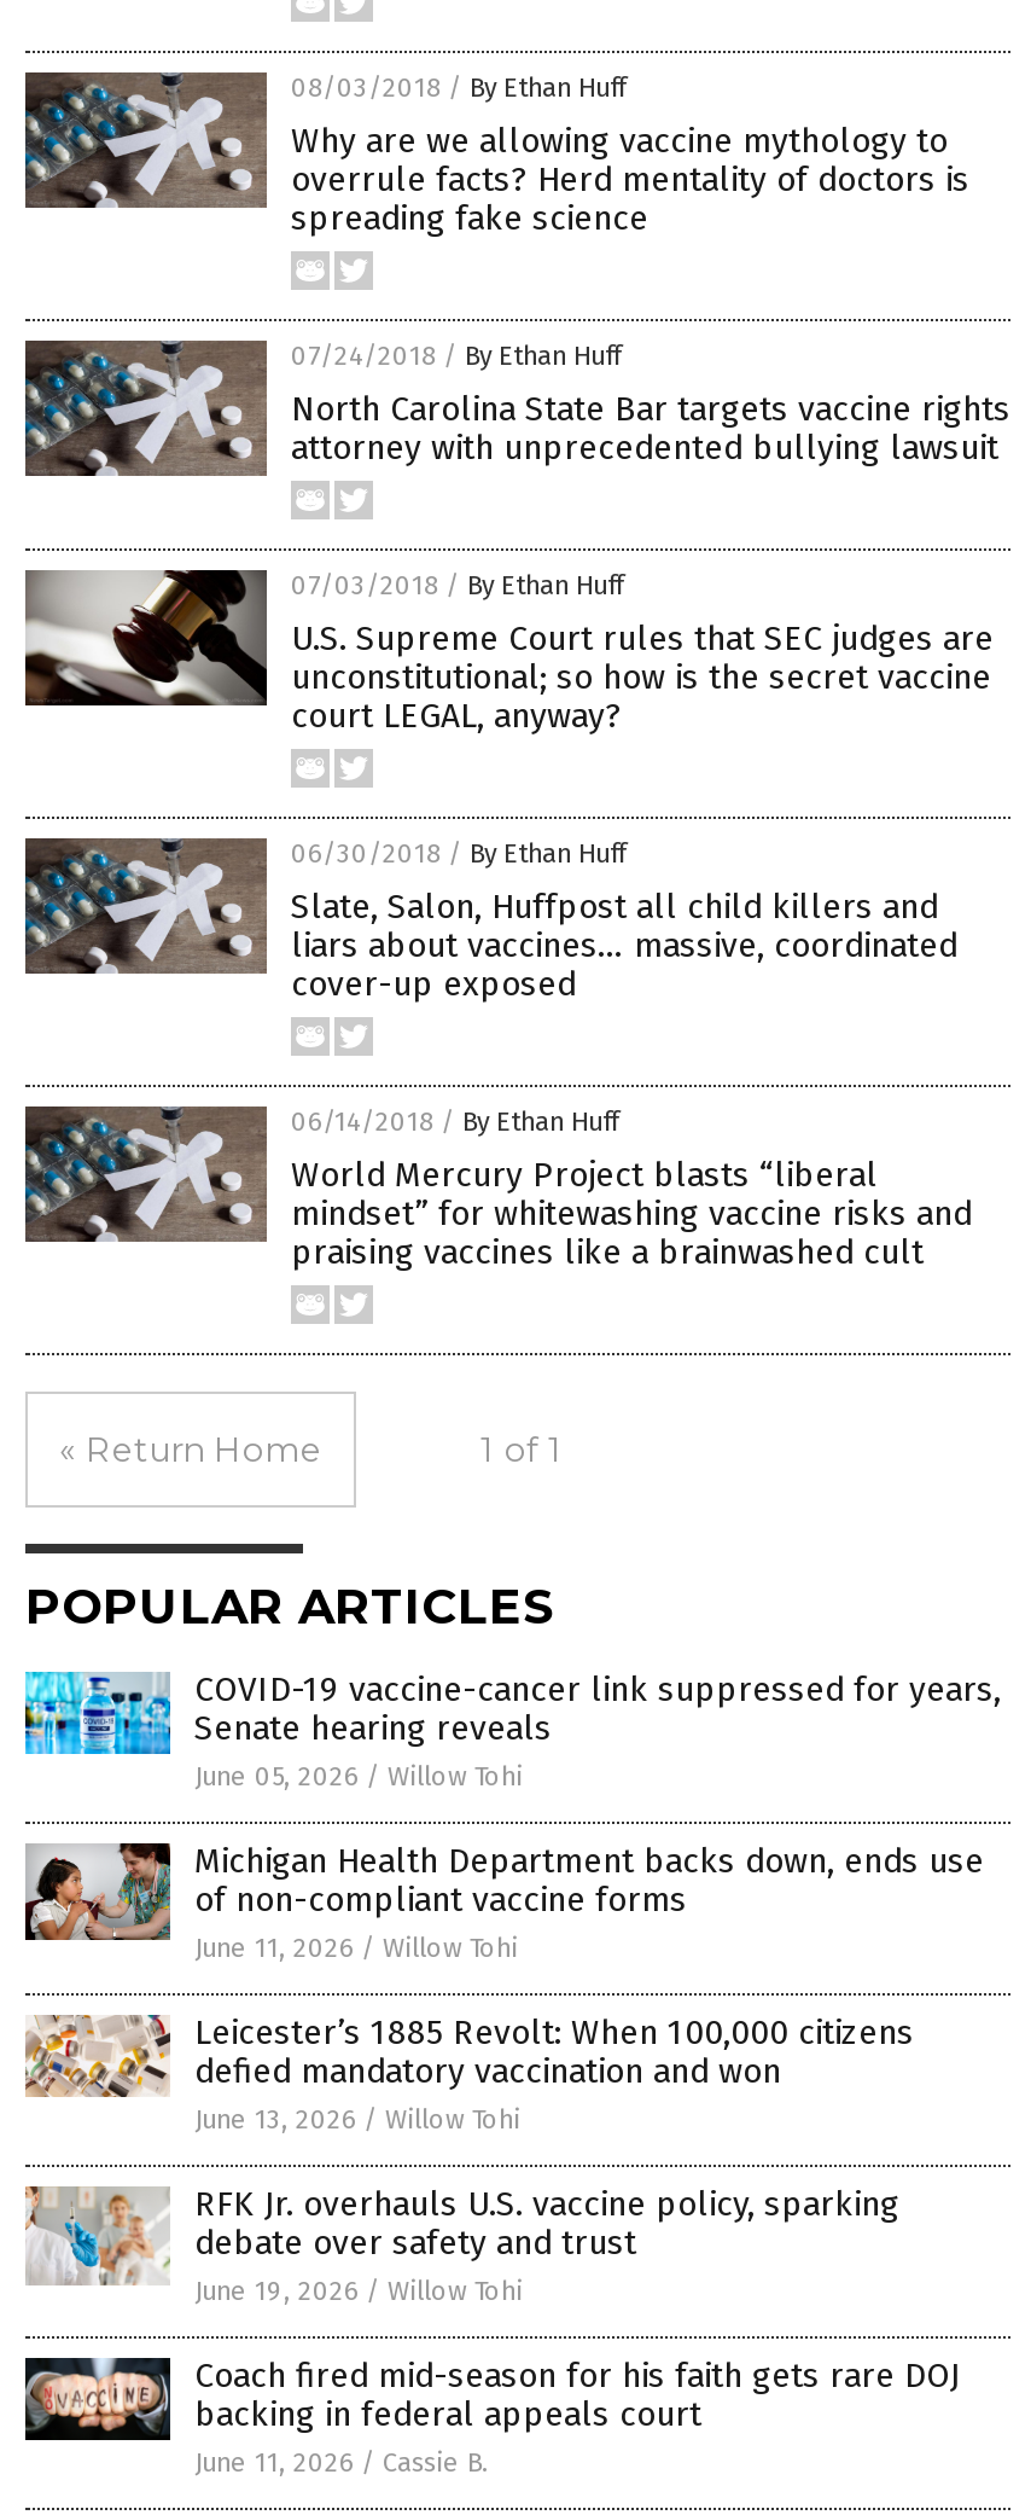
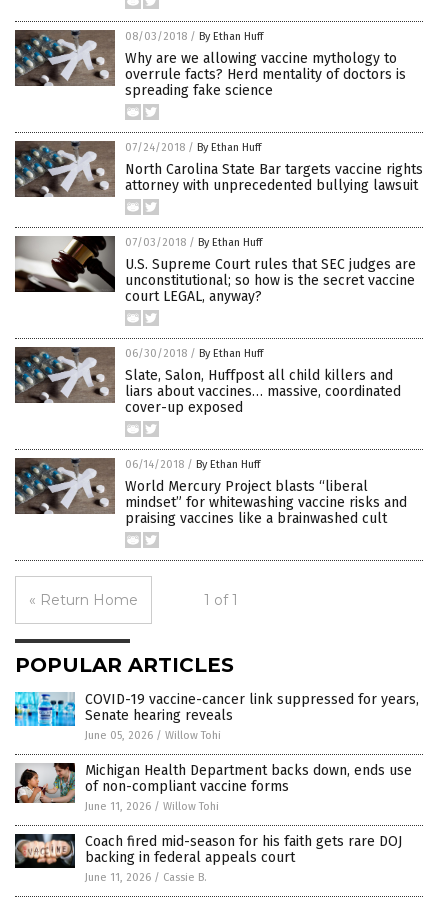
- [image]
- Leicester’s 1885 Revolt: When 100,000 citizens
- defied mandatory vaccination and won
- June 13, 2026 / Willow Tohi
- RFK Jr. overhauls U.S. vaccine policy, sparking
- debate over safety and trust
- June 19, 2026 / Willow Tohi

- [image]
